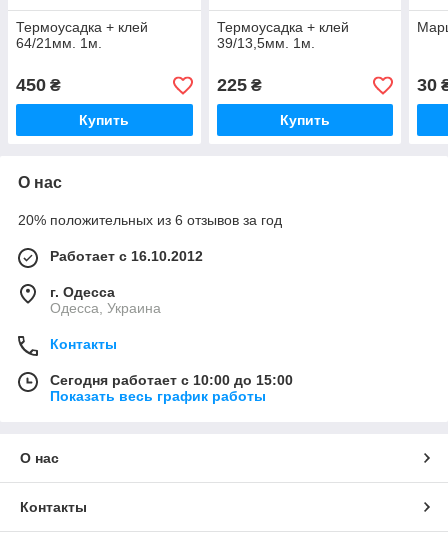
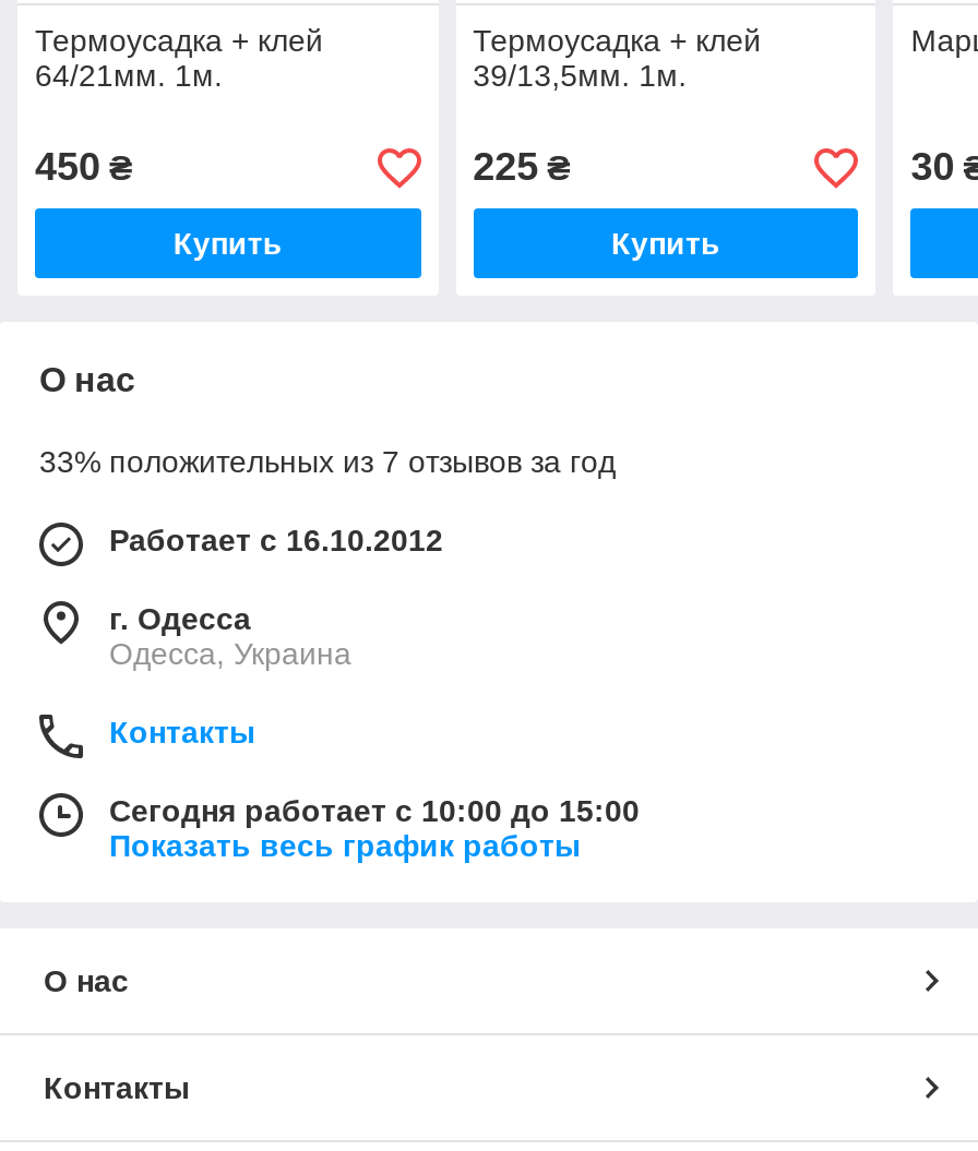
- 20% положительных из 6 отзывов за год
+ 33% положительных из 7 отзывов за год
